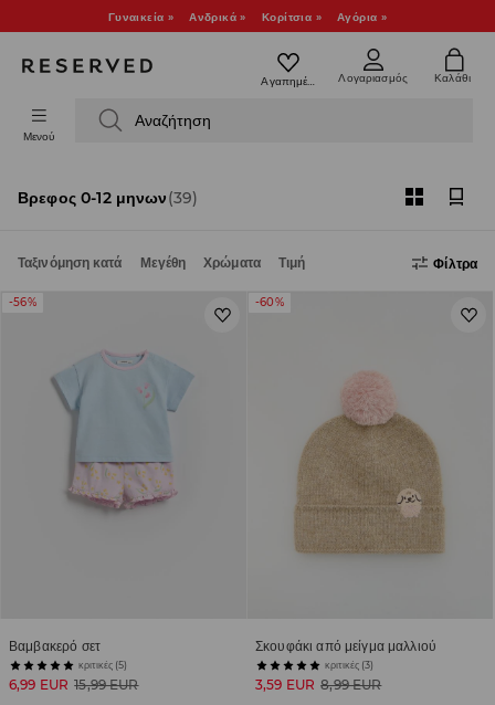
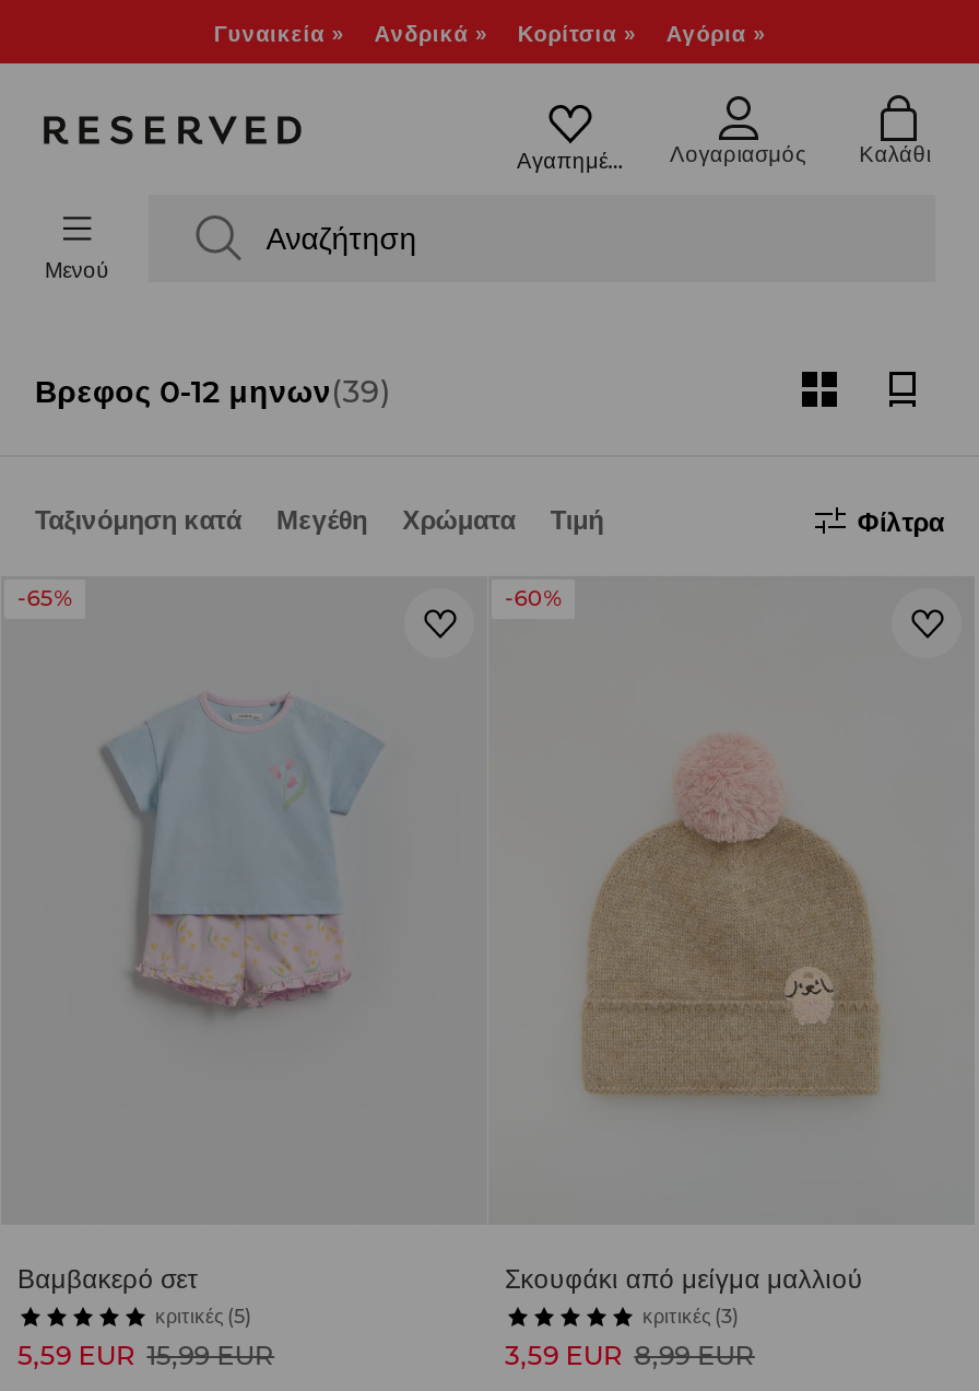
- -56%
+ -65%

- 6,99 EUR 15,99 EUR
+ 5,59 EUR 15,99 EUR
